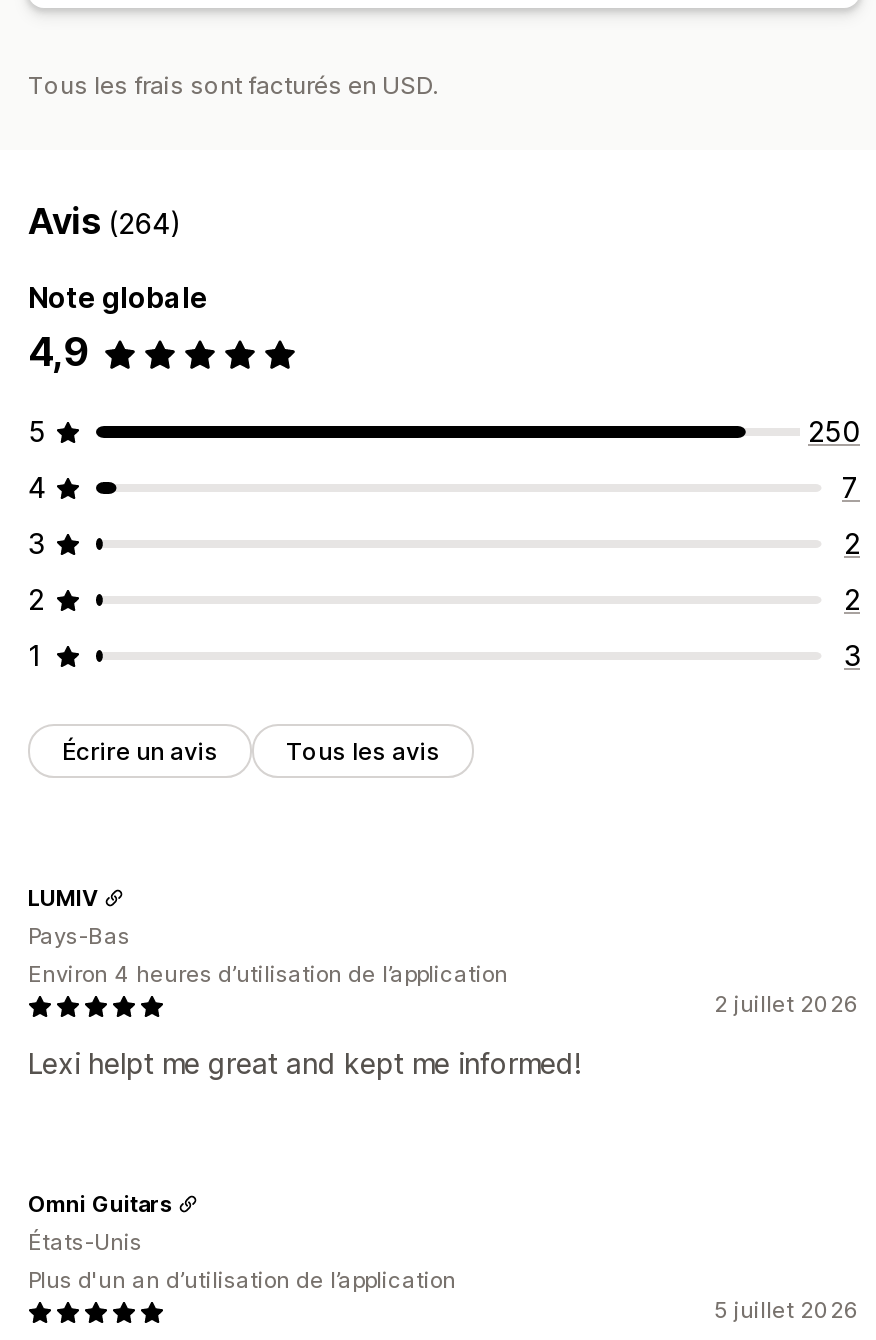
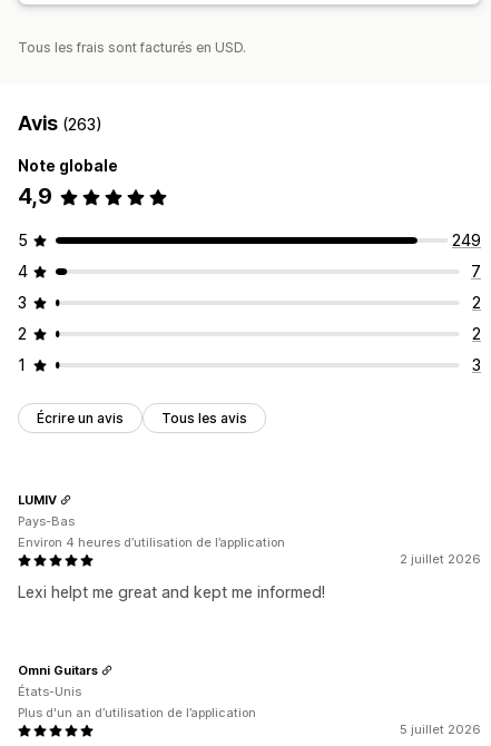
- Avis (264)
+ Avis (263)

- 250
+ 249
